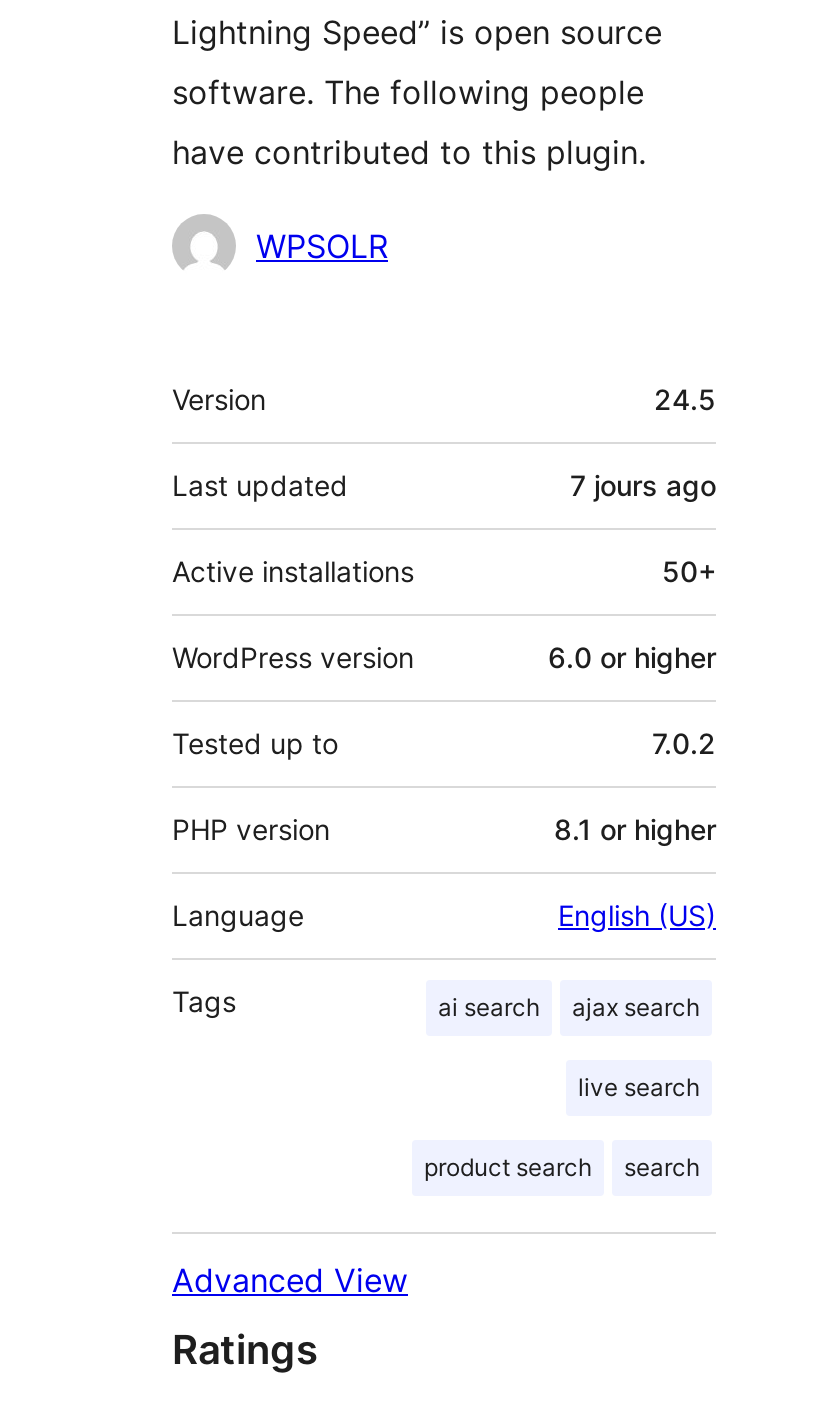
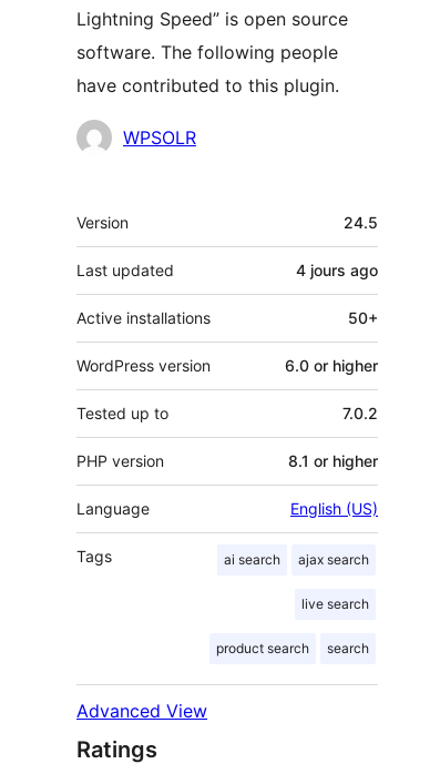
- 7 jours ago
+ 4 jours ago
